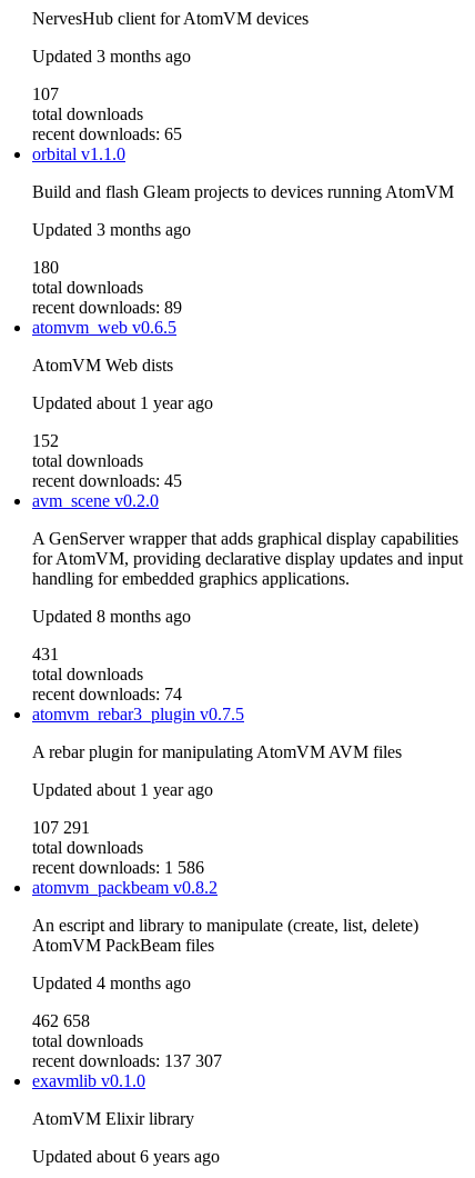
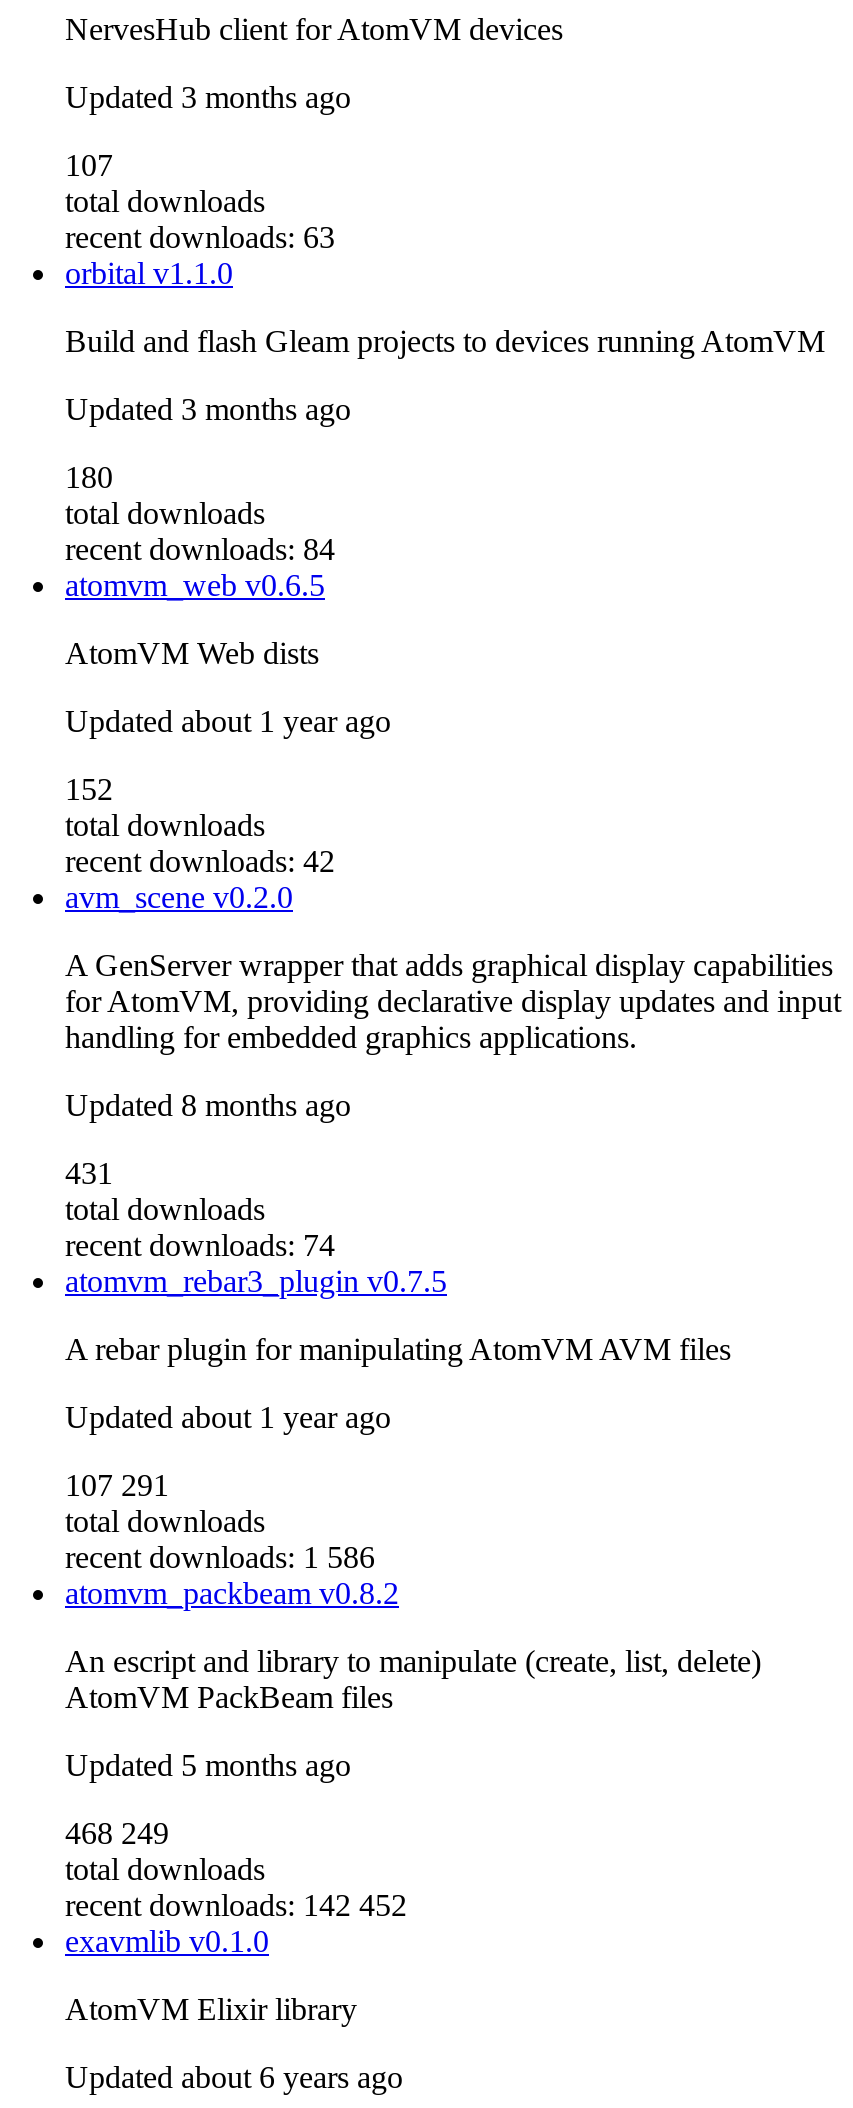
- recent downloads: 65
+ recent downloads: 63

- recent downloads: 89
+ recent downloads: 84

- recent downloads: 45
+ recent downloads: 42

- Updated 4 months ago
+ Updated 5 months ago

- 462 658
+ 468 249

- recent downloads: 137 307
+ recent downloads: 142 452
